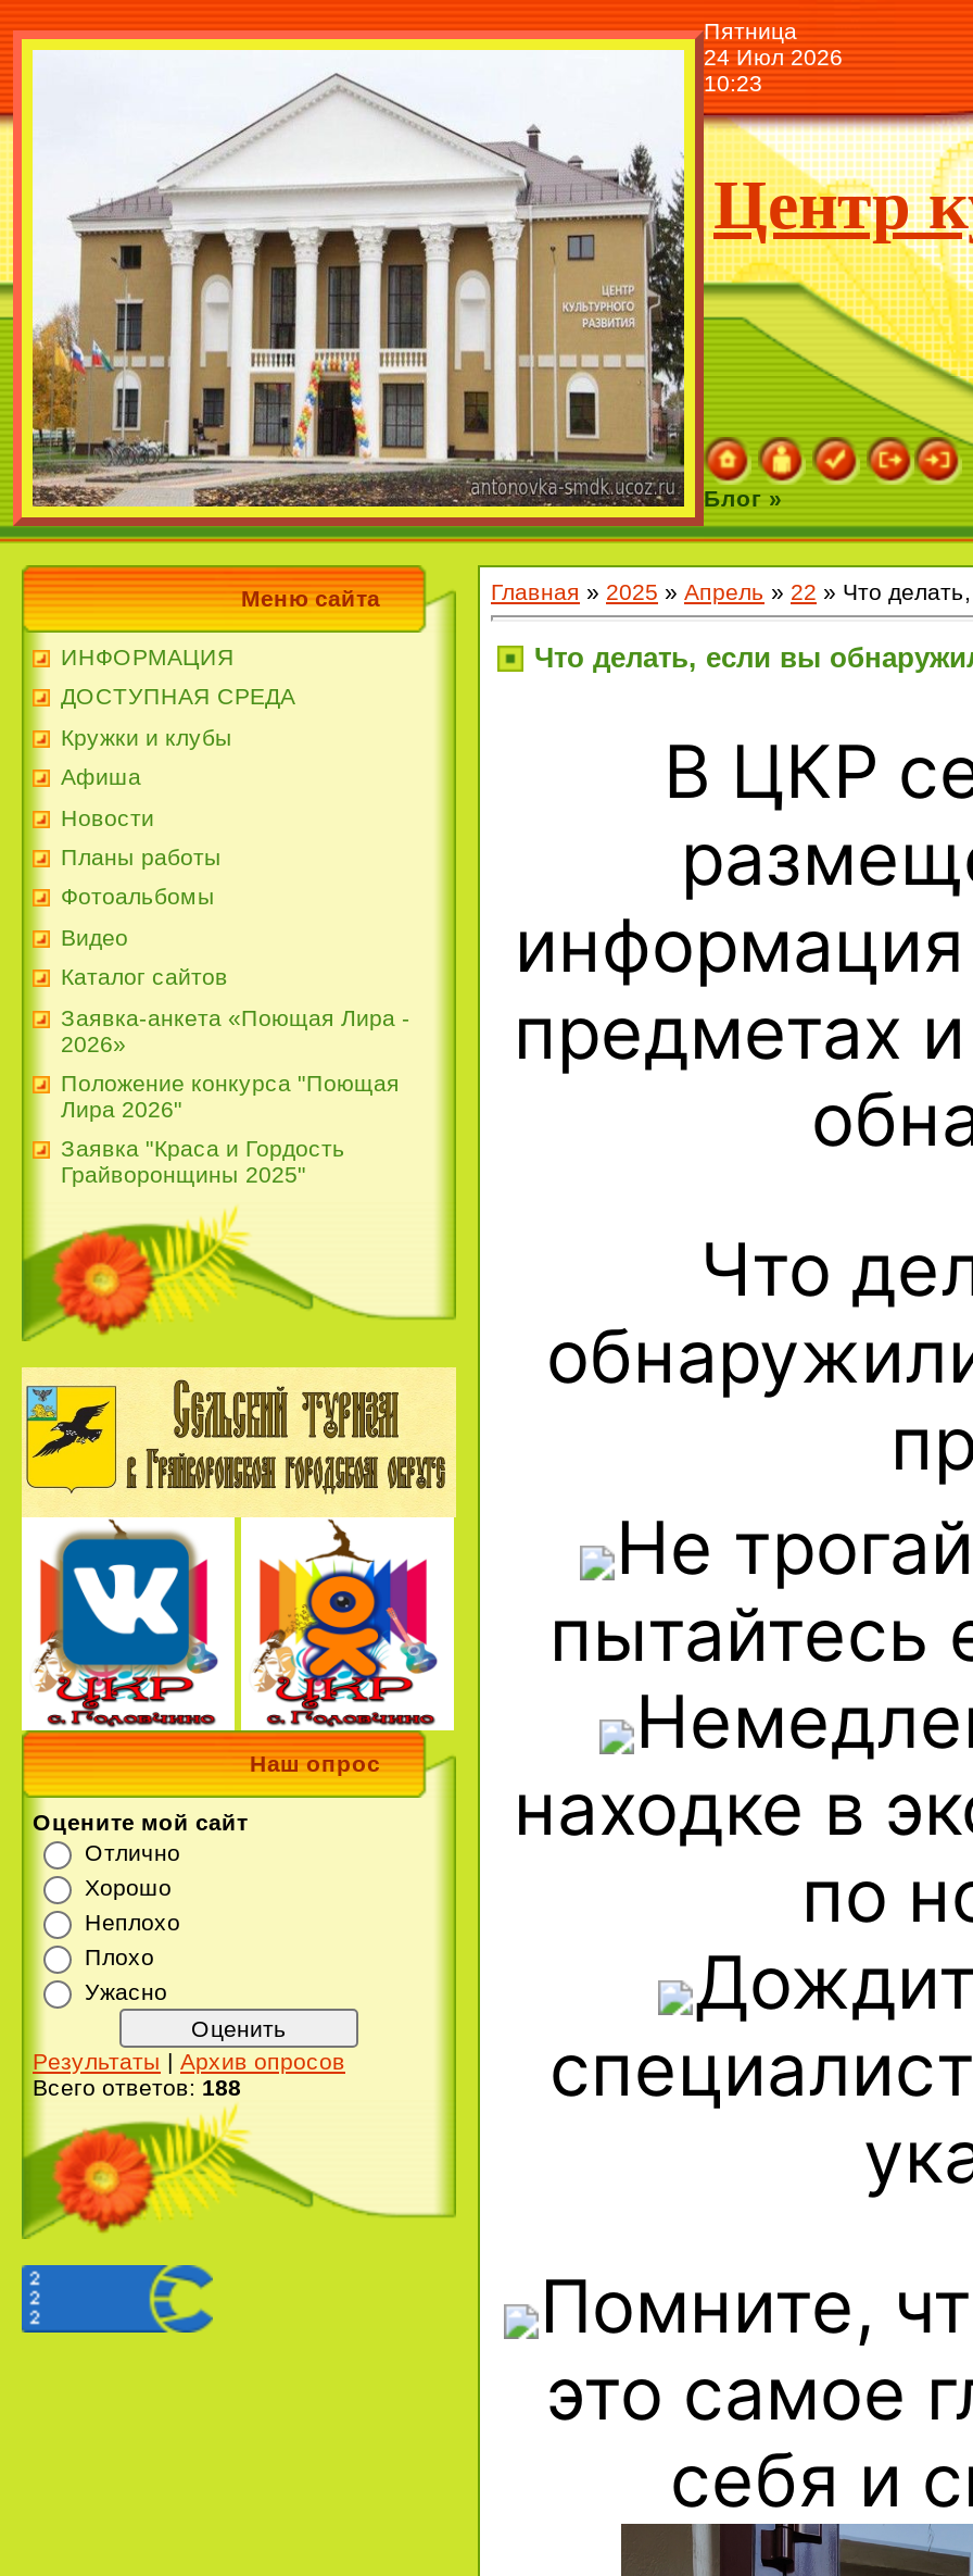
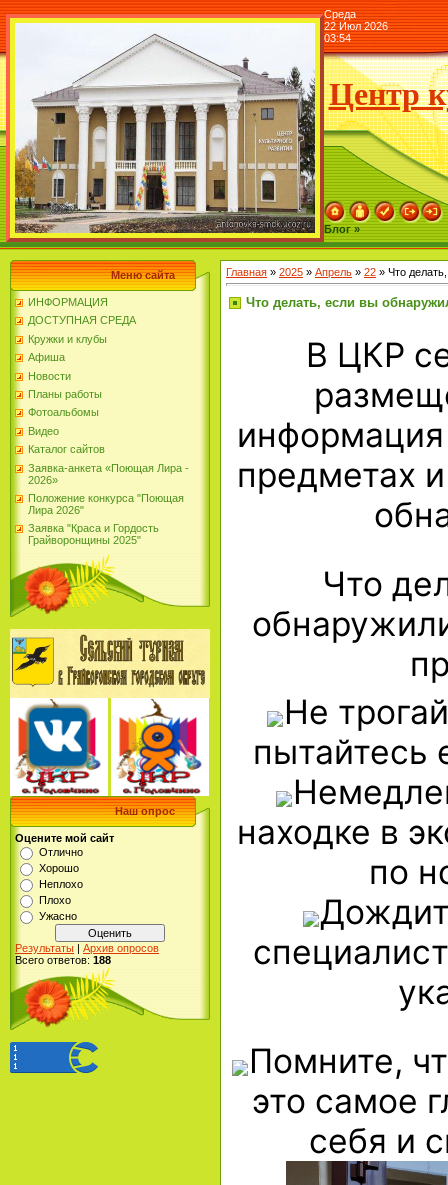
- Пятница
- 24 Июл 2026
- 10:23
+ Среда
+ 22 Июл 2026
+ 03:54
